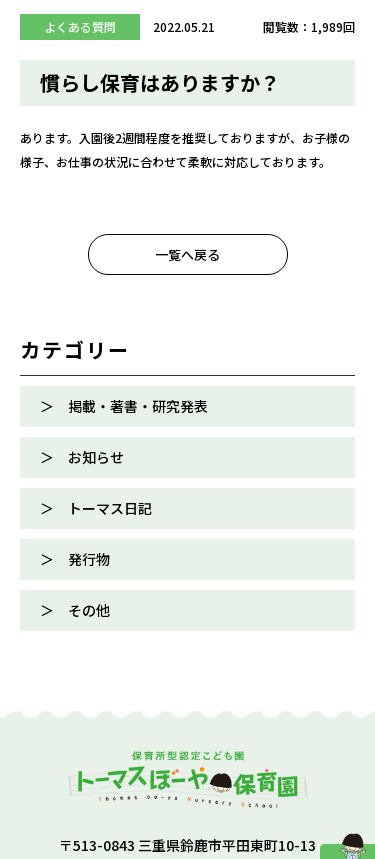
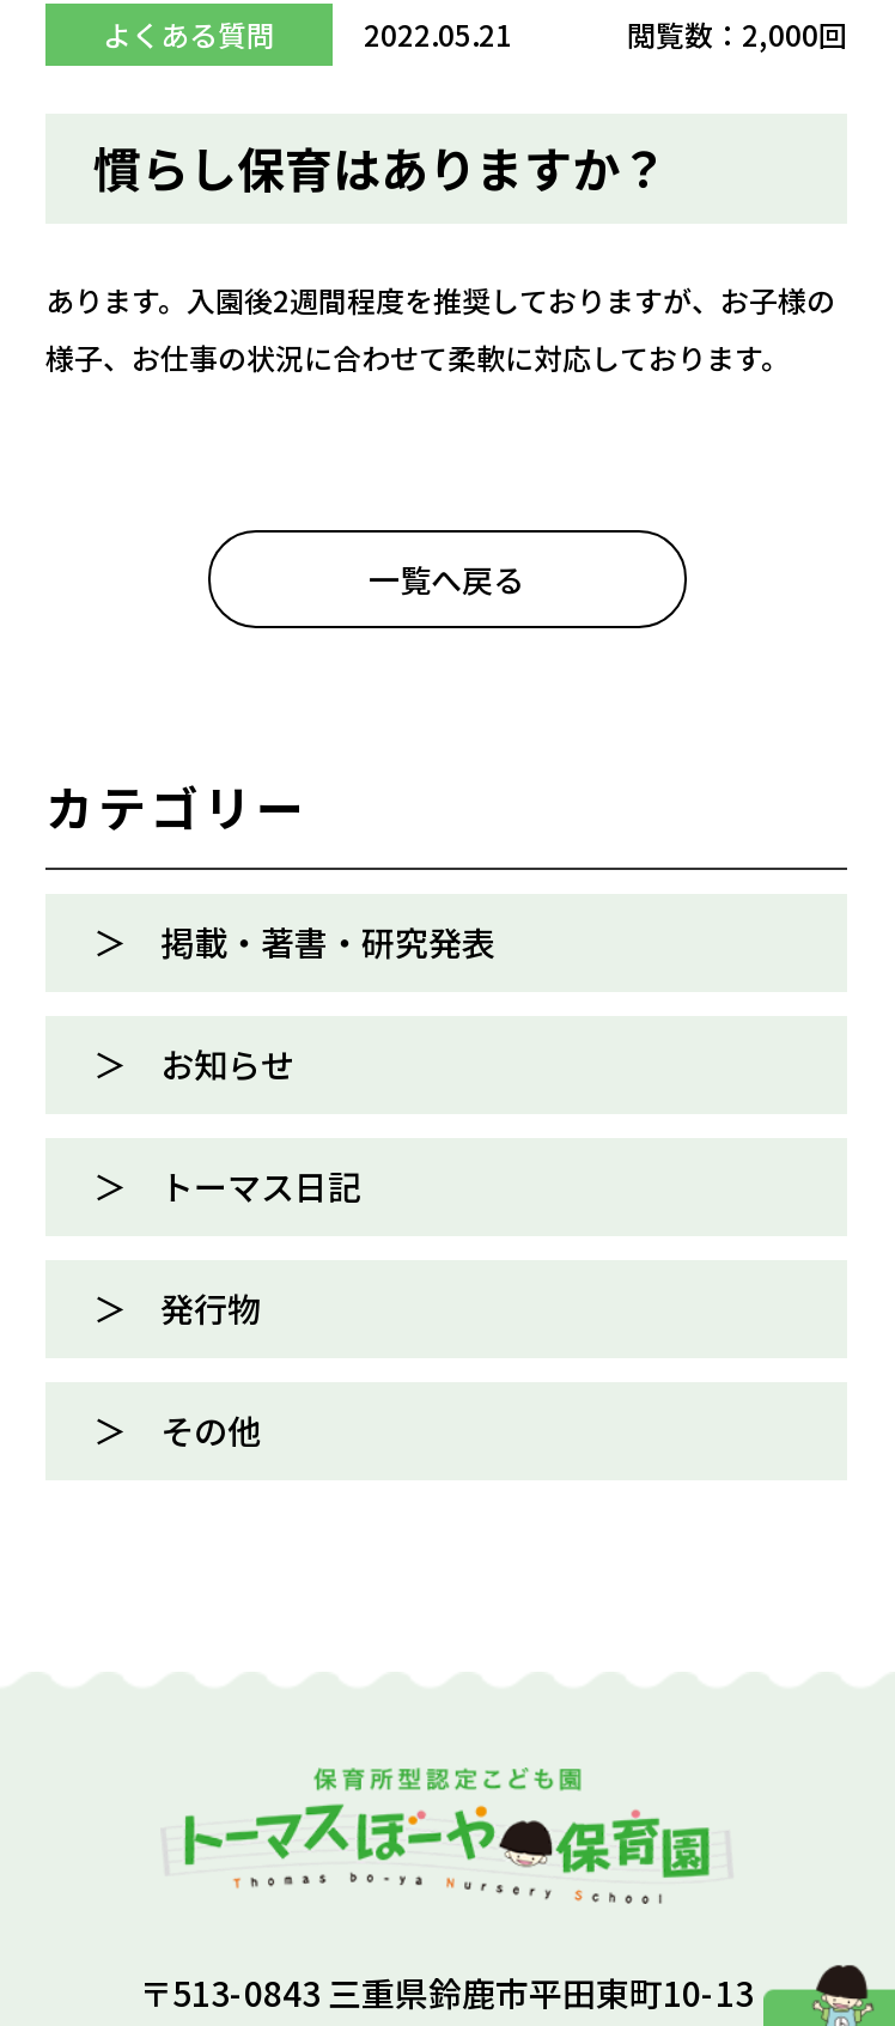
- 閲覧数：1,989回
+ 閲覧数：2,000回
